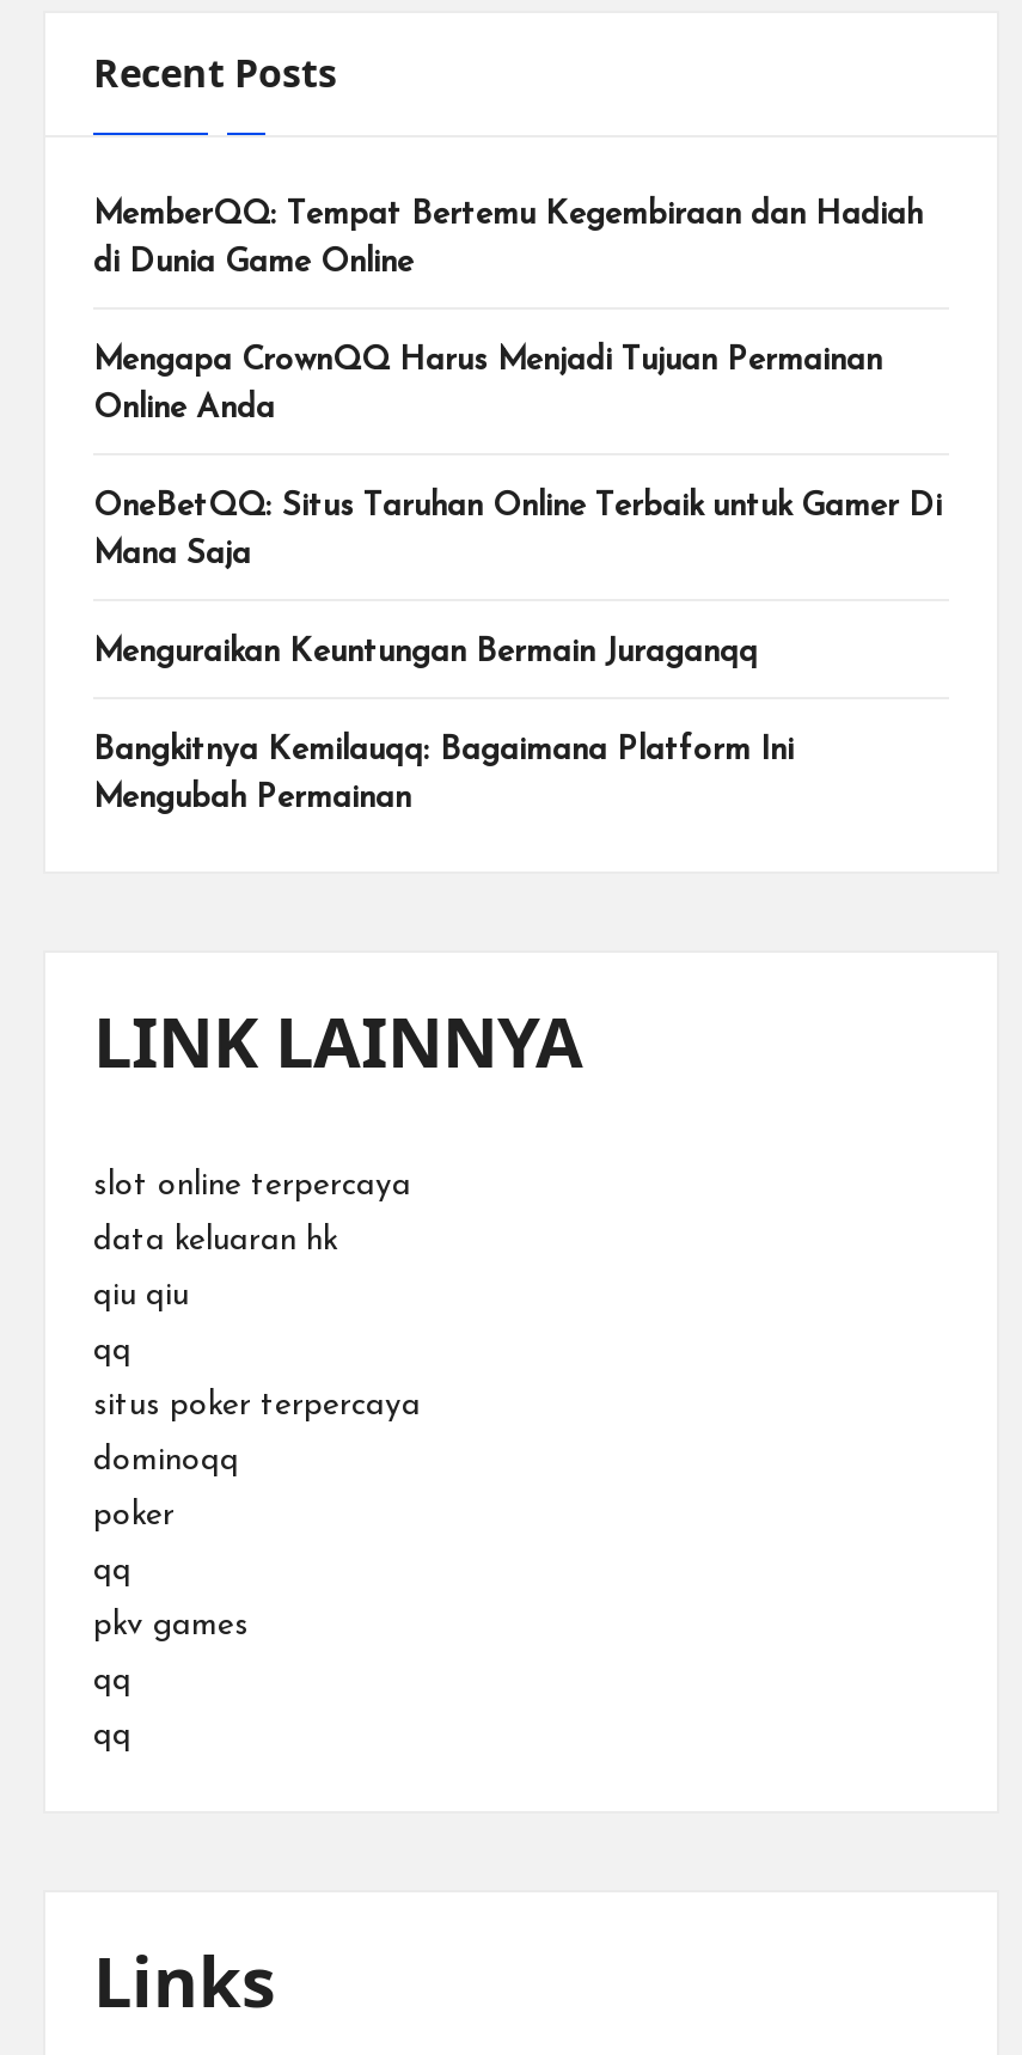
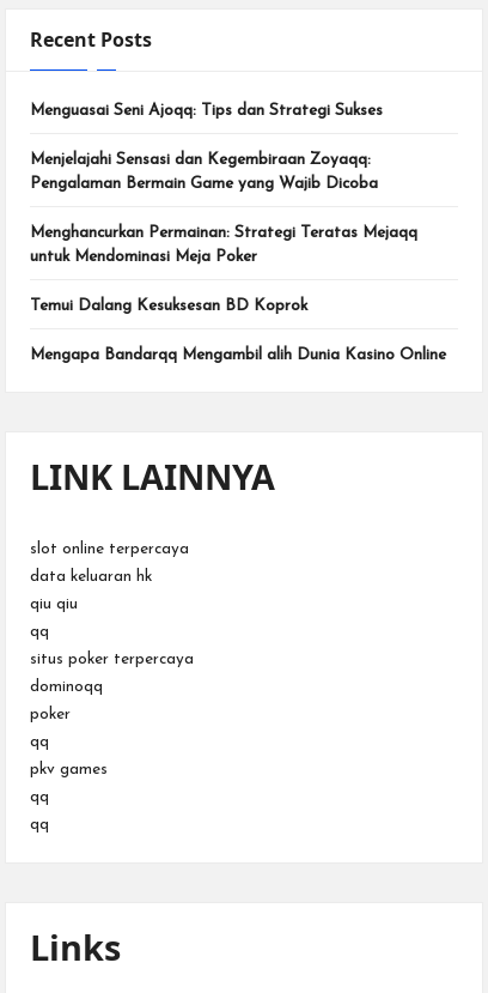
- MemberQQ: Tempat Bertemu Kegembiraan dan Hadiah
- di Dunia Game Online
- Mengapa CrownQQ Harus Menjadi Tujuan Permainan
- Online Anda
- OneBetQQ: Situs Taruhan Online Terbaik untuk Gamer Di
- Mana Saja
- Menguraikan Keuntungan Bermain Juraganqq
- Bangkitnya Kemilauqq: Bagaimana Platform Ini
- Mengubah Permainan
+ Menguasai Seni Ajoqq: Tips dan Strategi Sukses
+ Menjelajahi Sensasi dan Kegembiraan Zoyaqq:
+ Pengalaman Bermain Game yang Wajib Dicoba
+ Menghancurkan Permainan: Strategi Teratas Mejaqq
+ untuk Mendominasi Meja Poker
+ Temui Dalang Kesuksesan BD Koprok
+ Mengapa Bandarqq Mengambil alih Dunia Kasino Online
